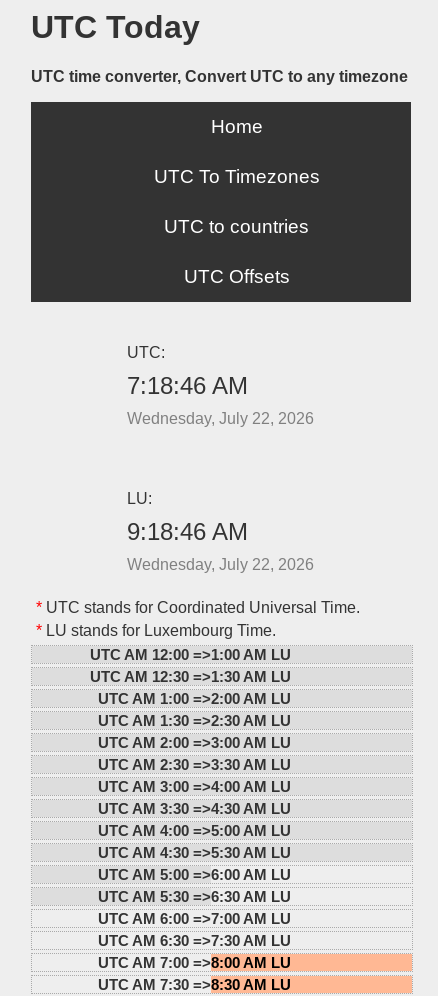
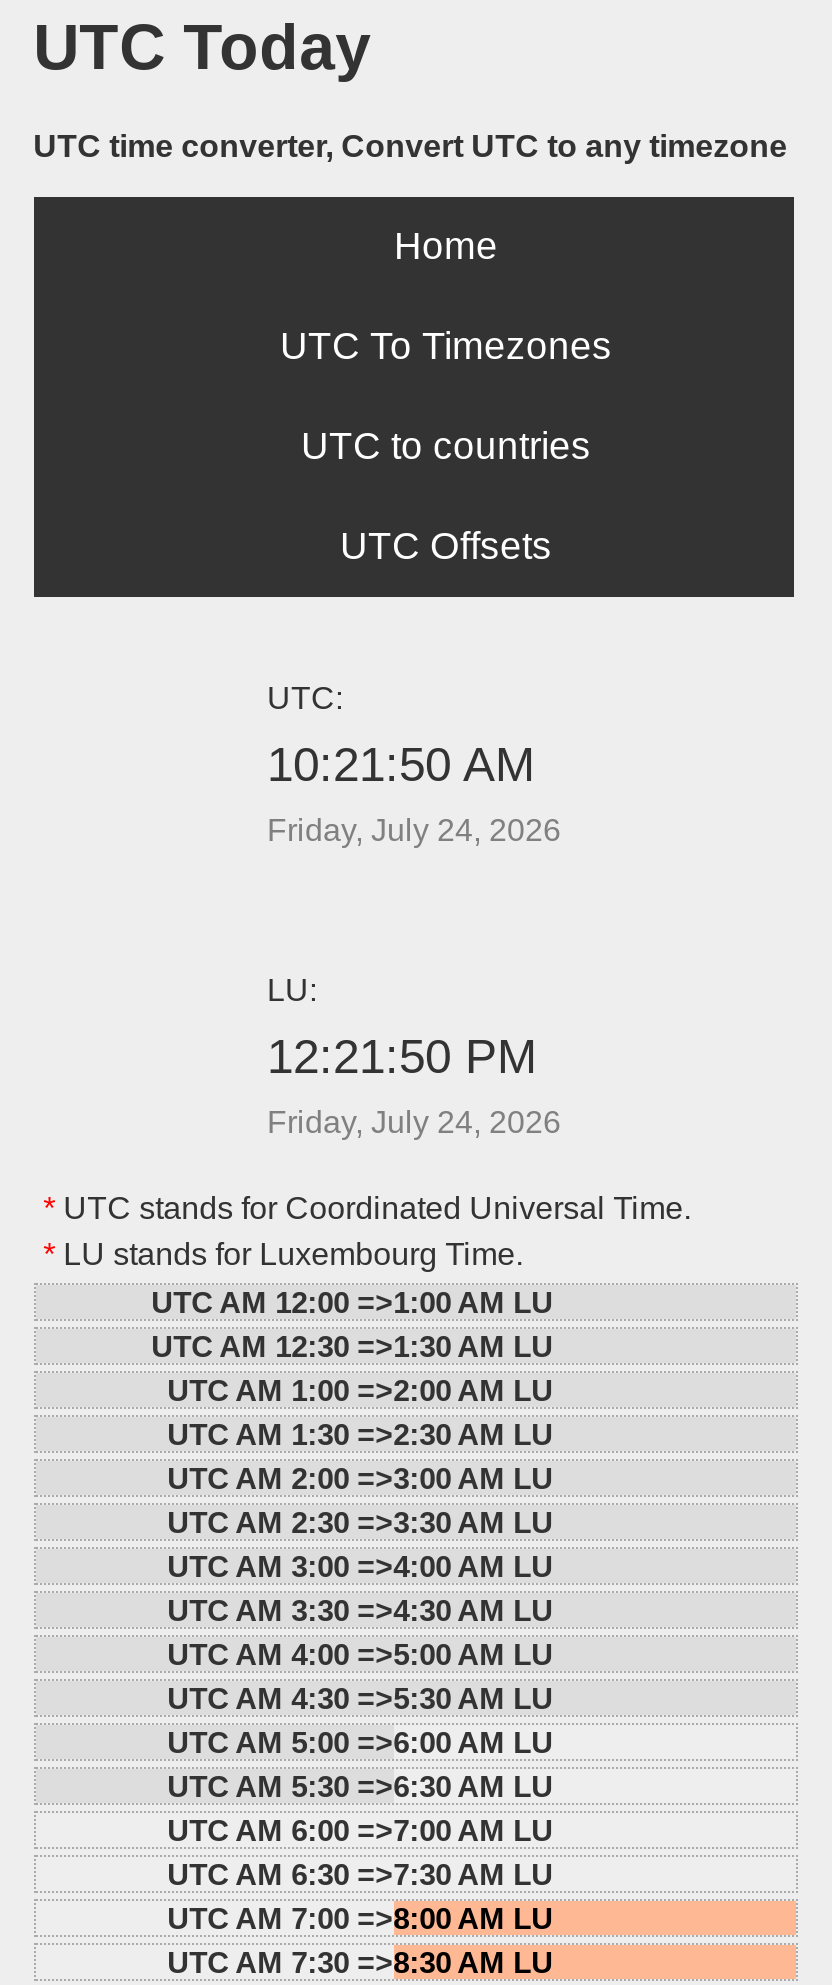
- 7:18:46 AM
+ 10:21:50 AM

- Wednesday, July 22, 2026
+ Friday, July 24, 2026

- 9:18:46 AM
- Wednesday, July 22, 2026
+ 12:21:50 PM
+ Friday, July 24, 2026
